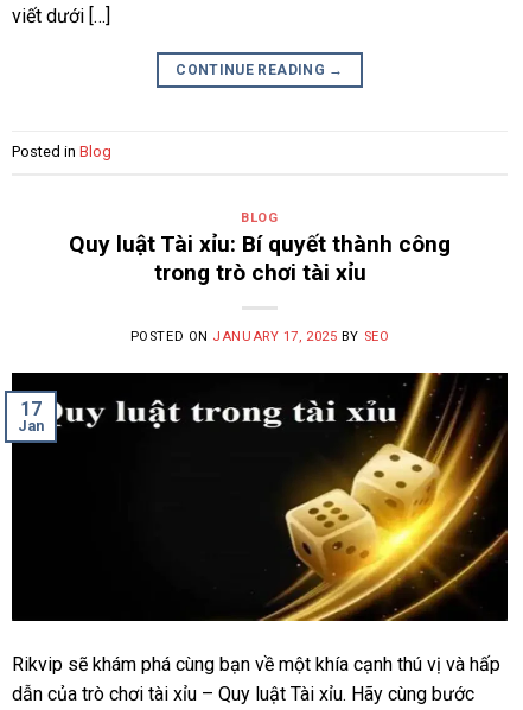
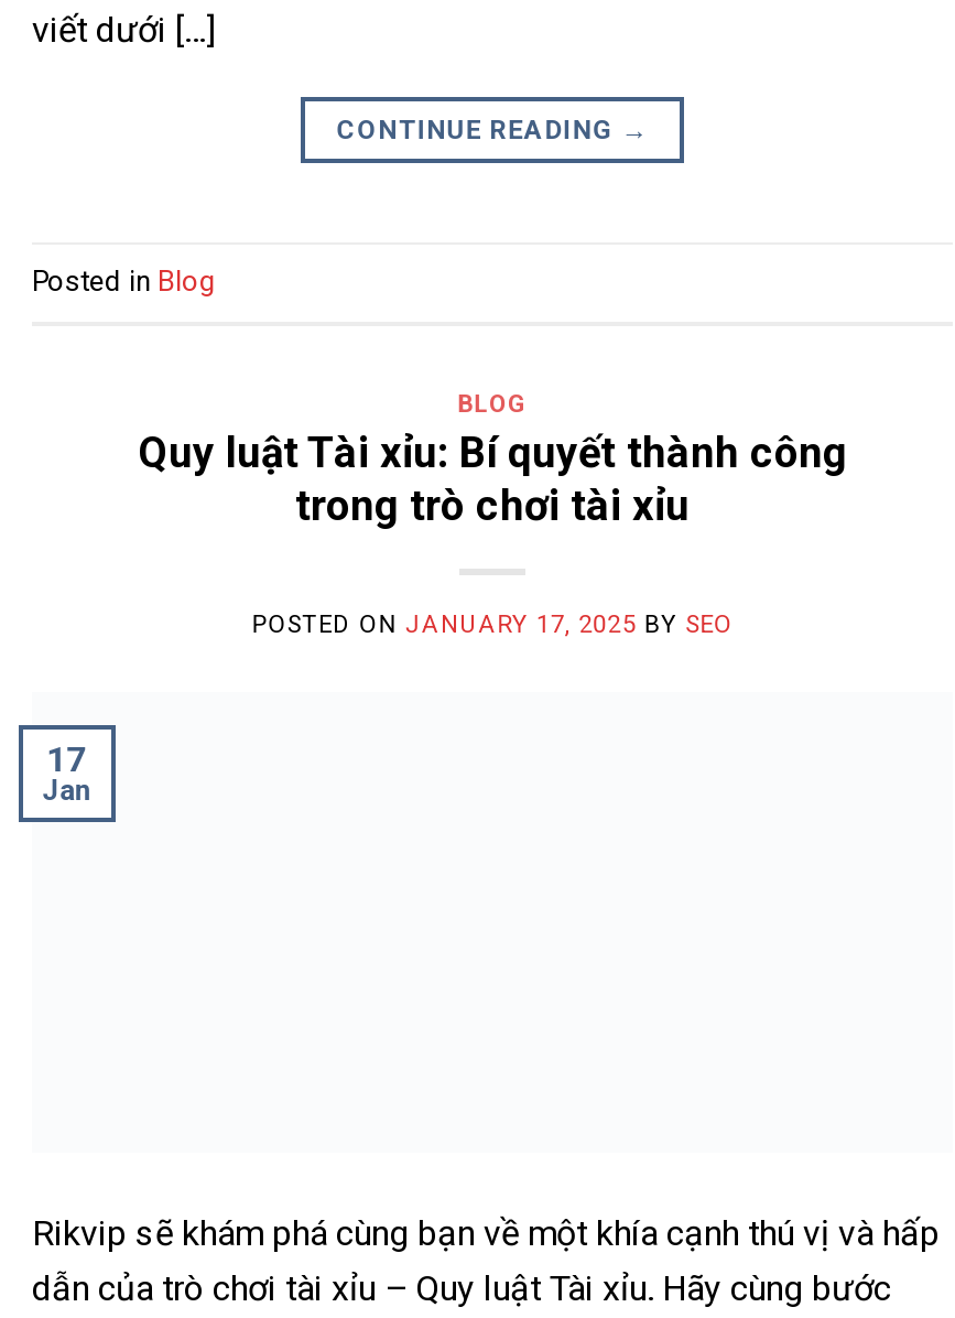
- [image]
